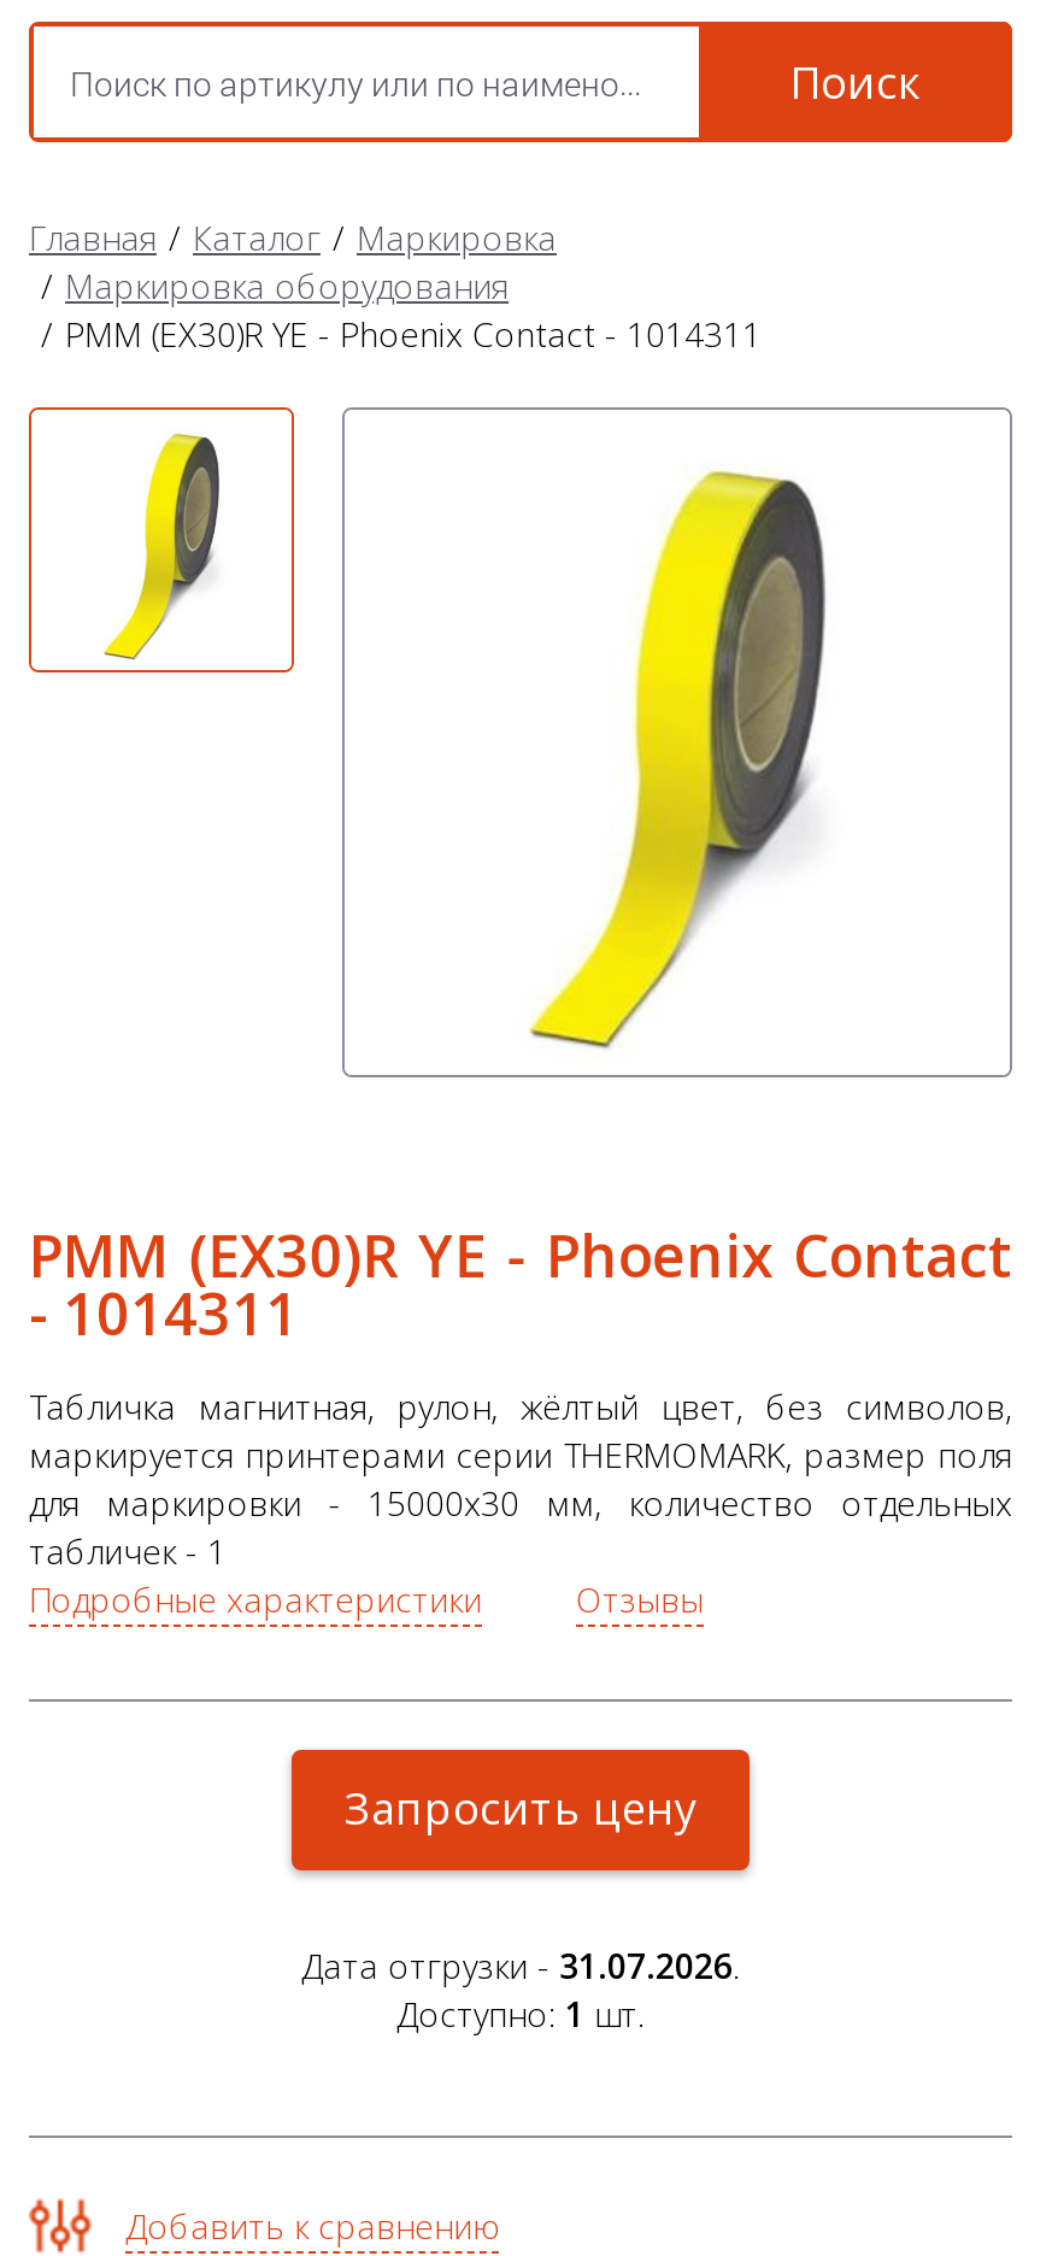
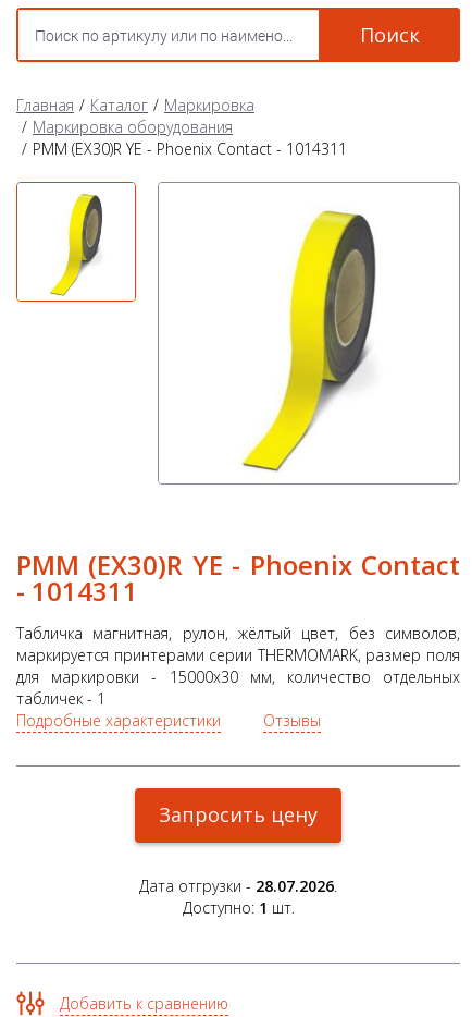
- Дата отгрузки - 31.07.2026.
+ Дата отгрузки - 28.07.2026.
